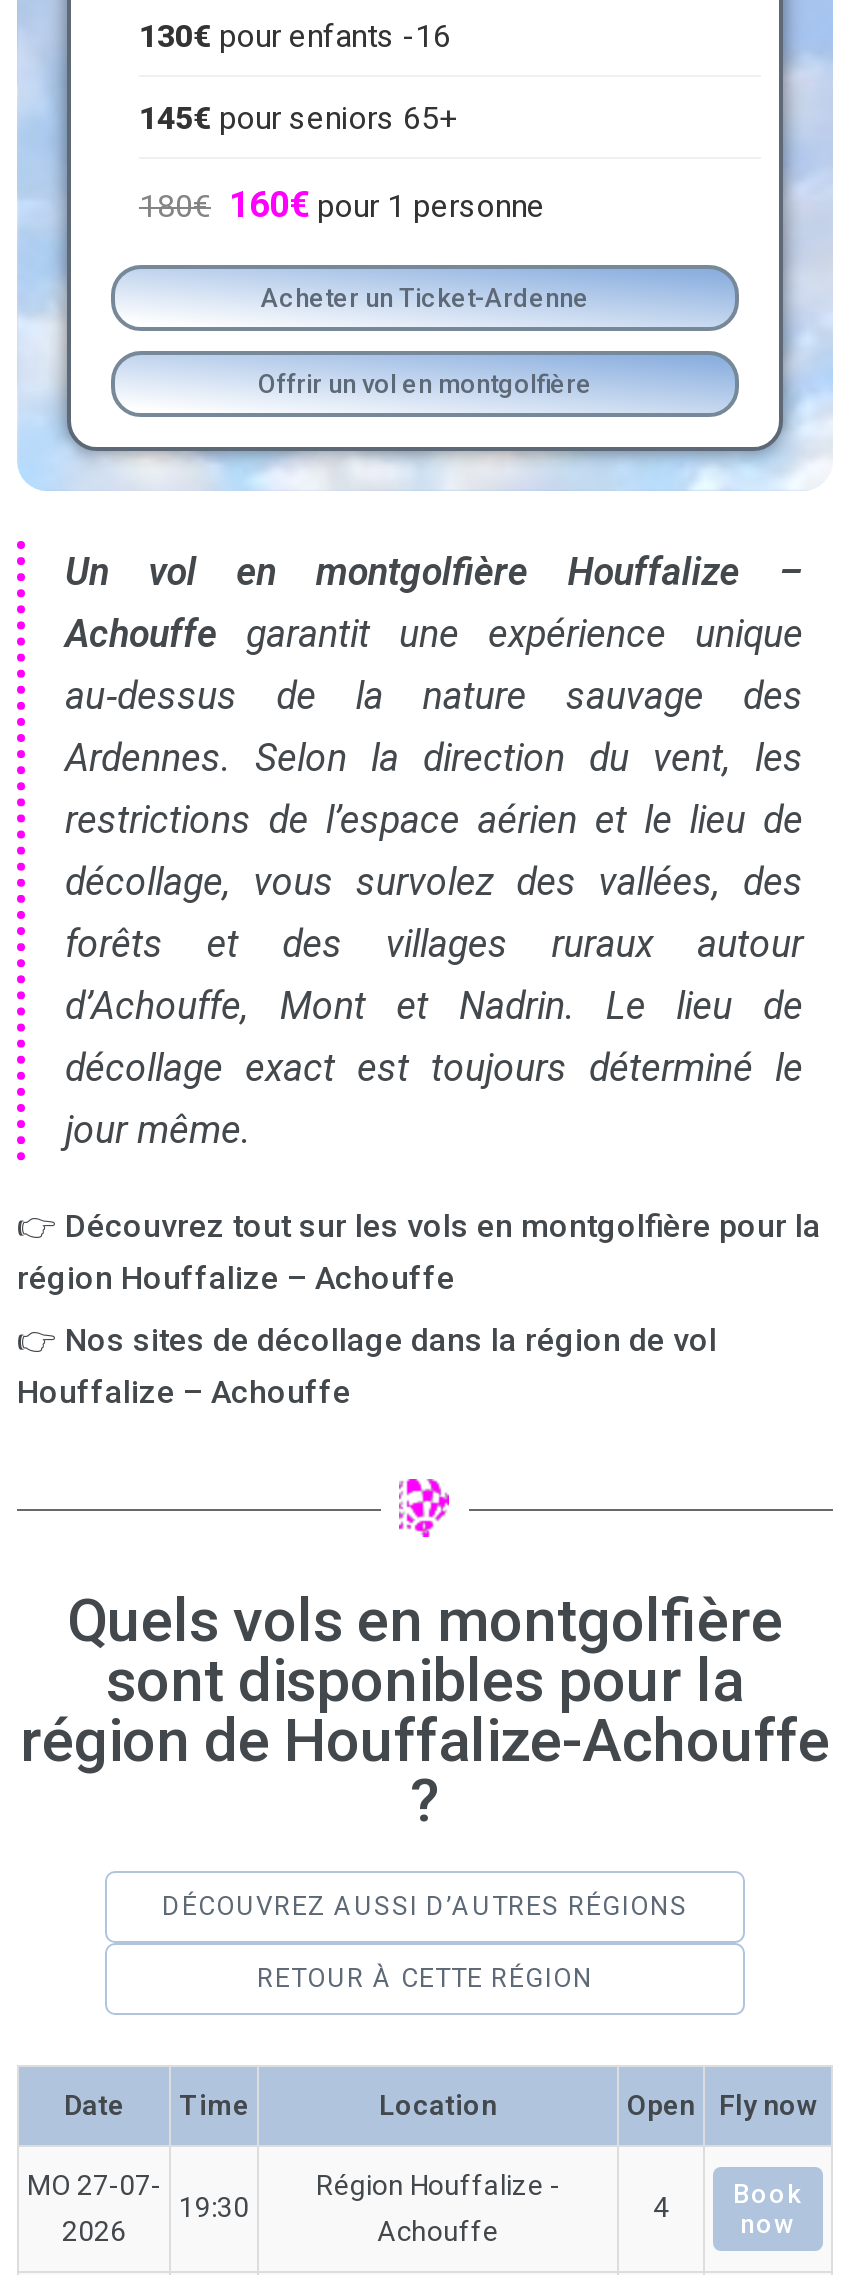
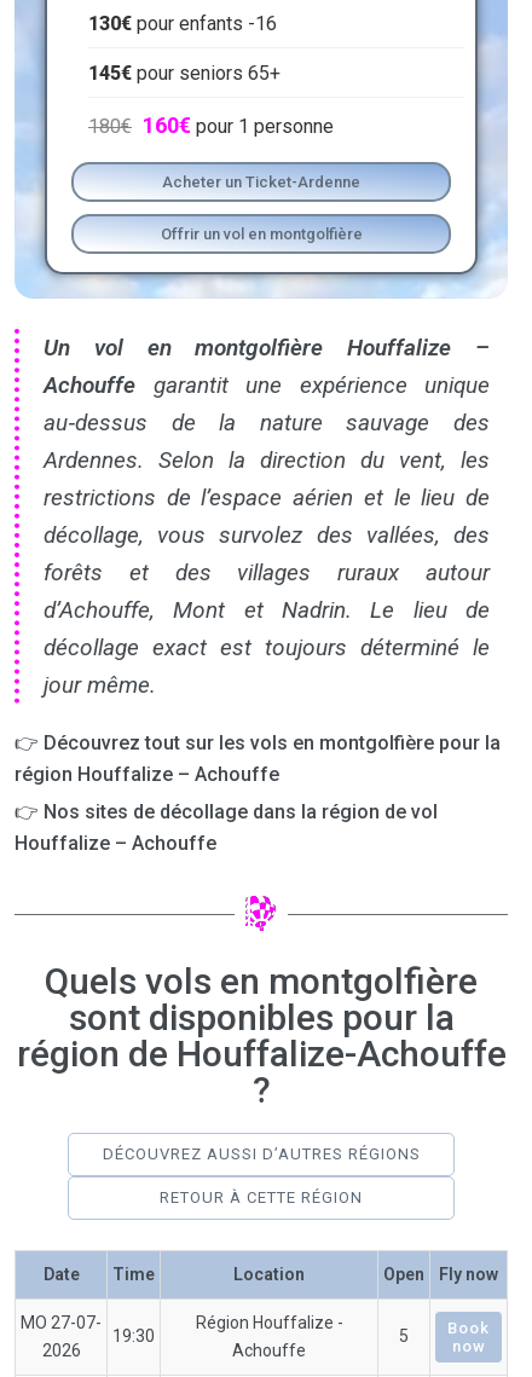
- 4
+ 5
